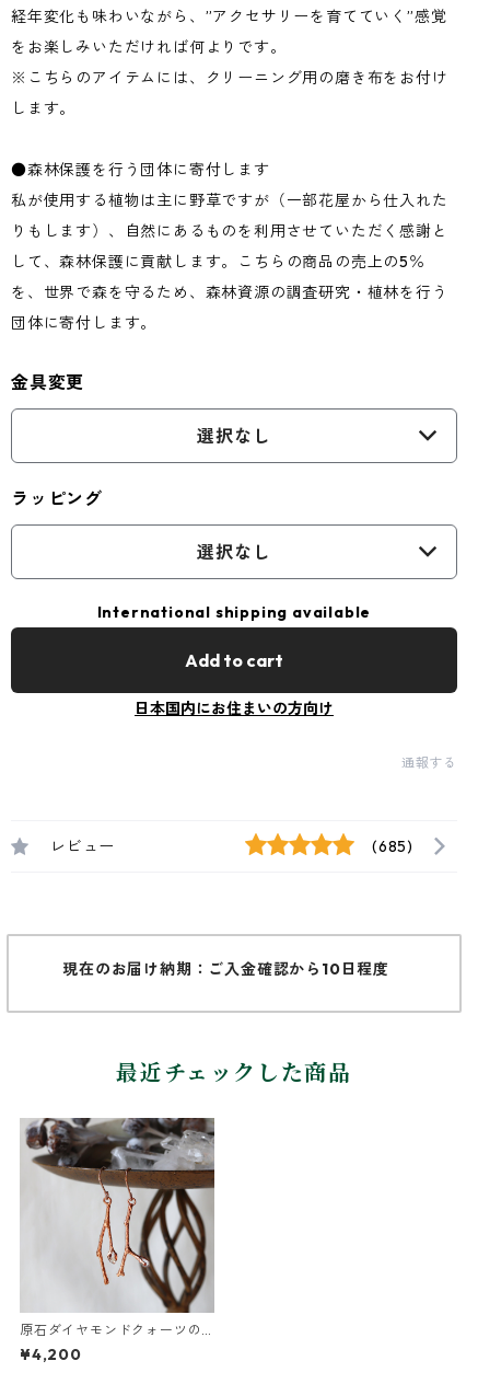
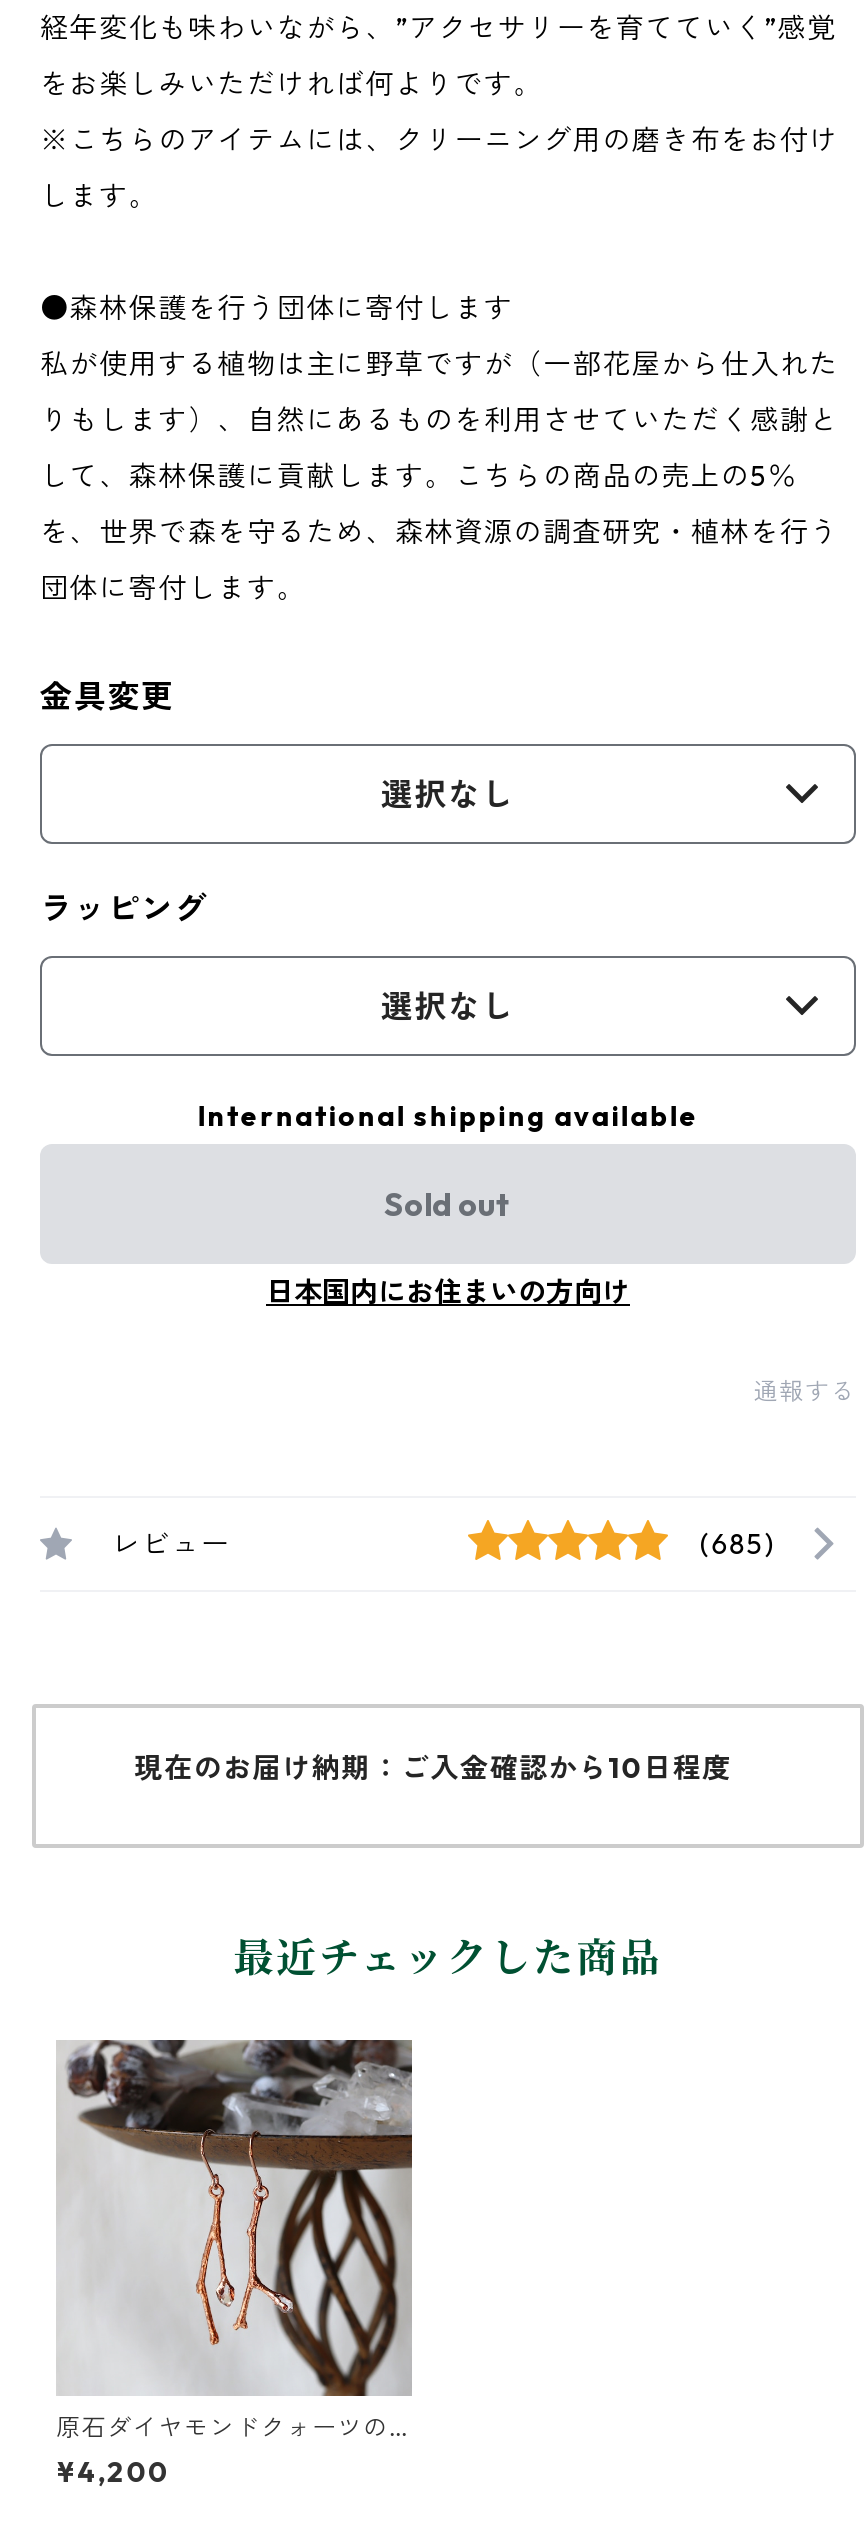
- Add to cart
+ Sold out
